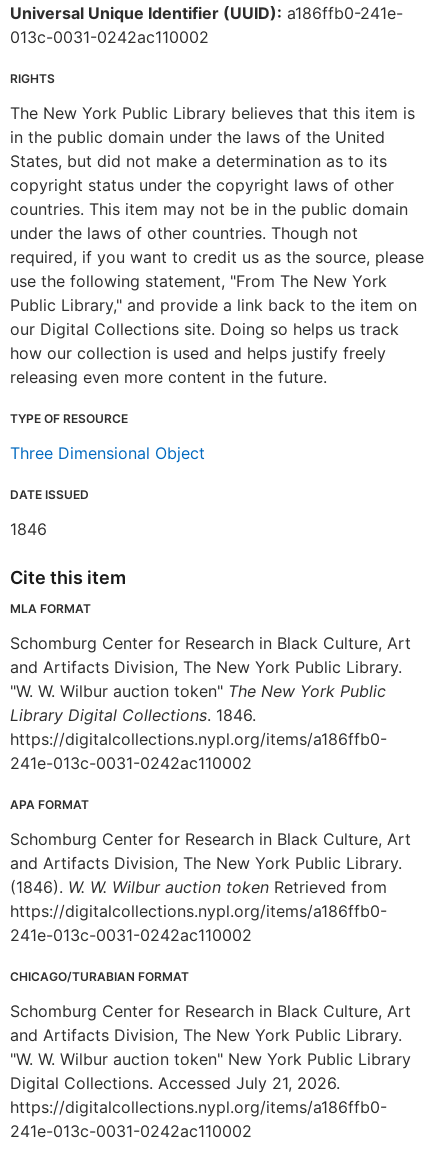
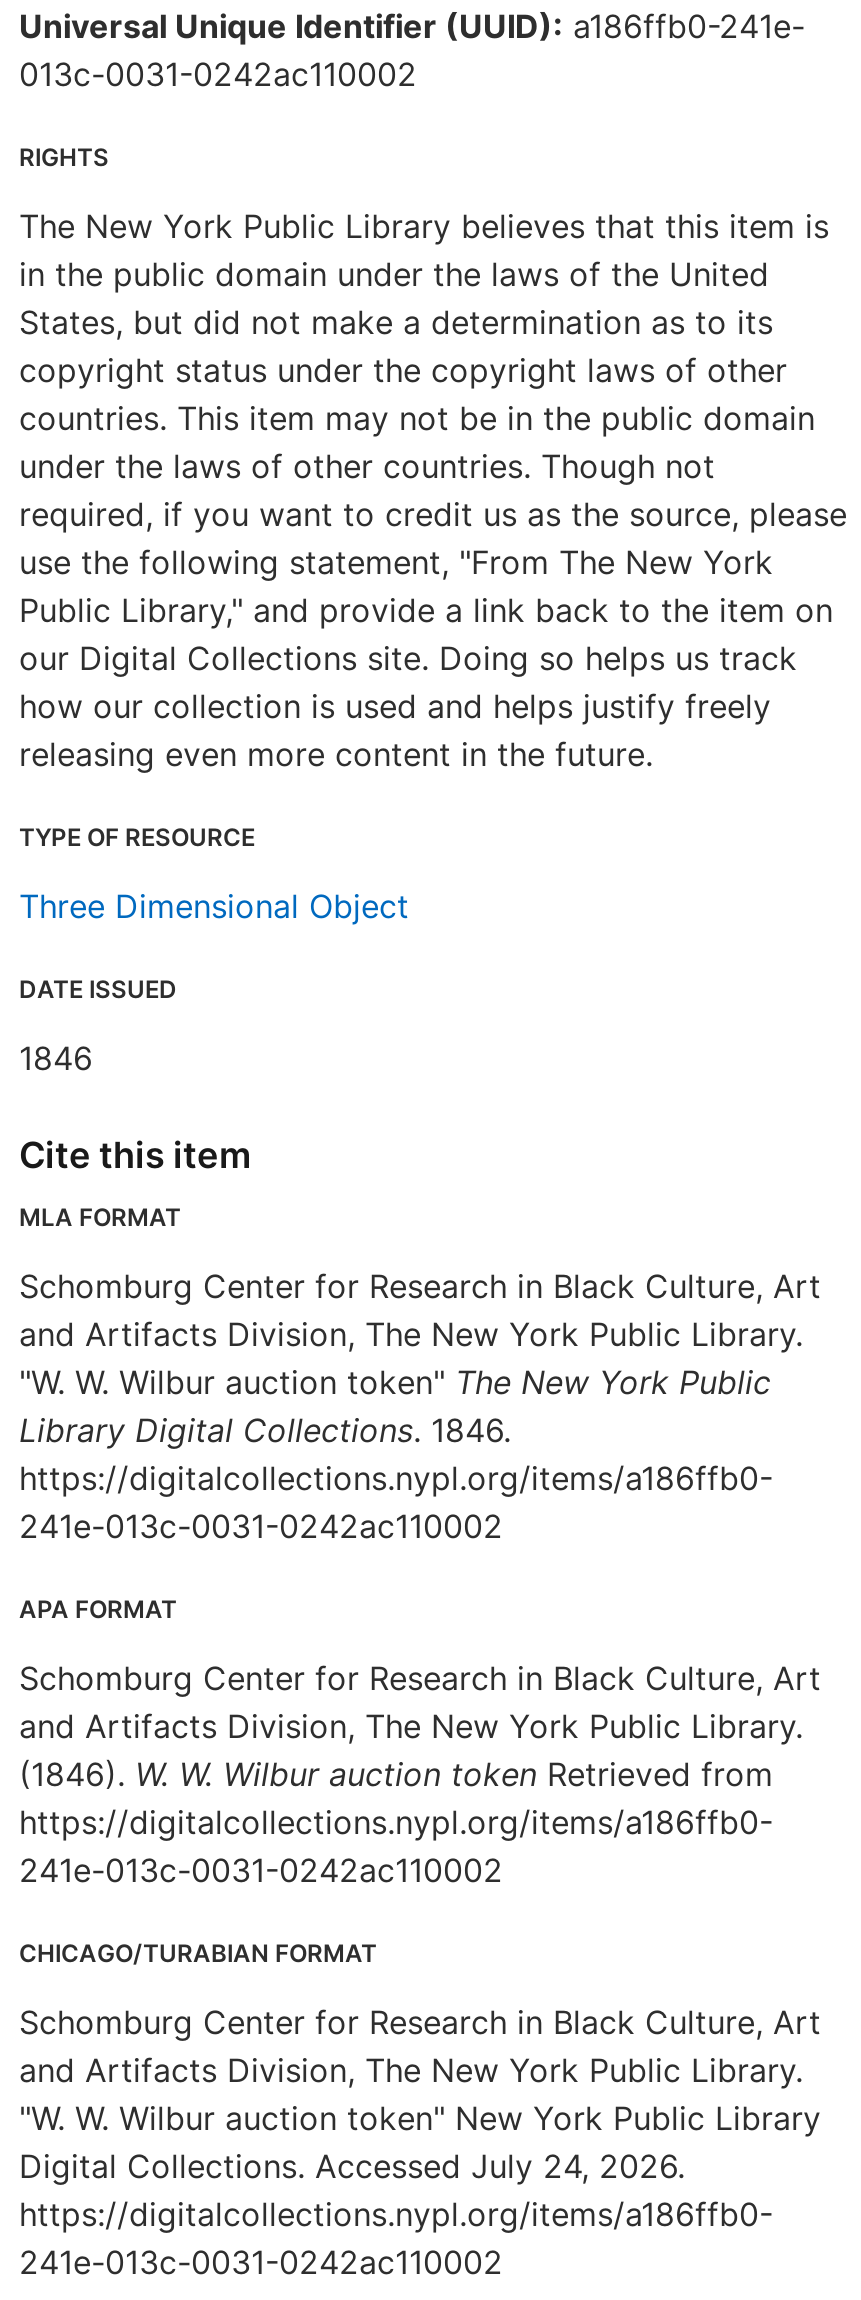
- Digital Collections. Accessed July 21, 2026.
+ Digital Collections. Accessed July 24, 2026.
